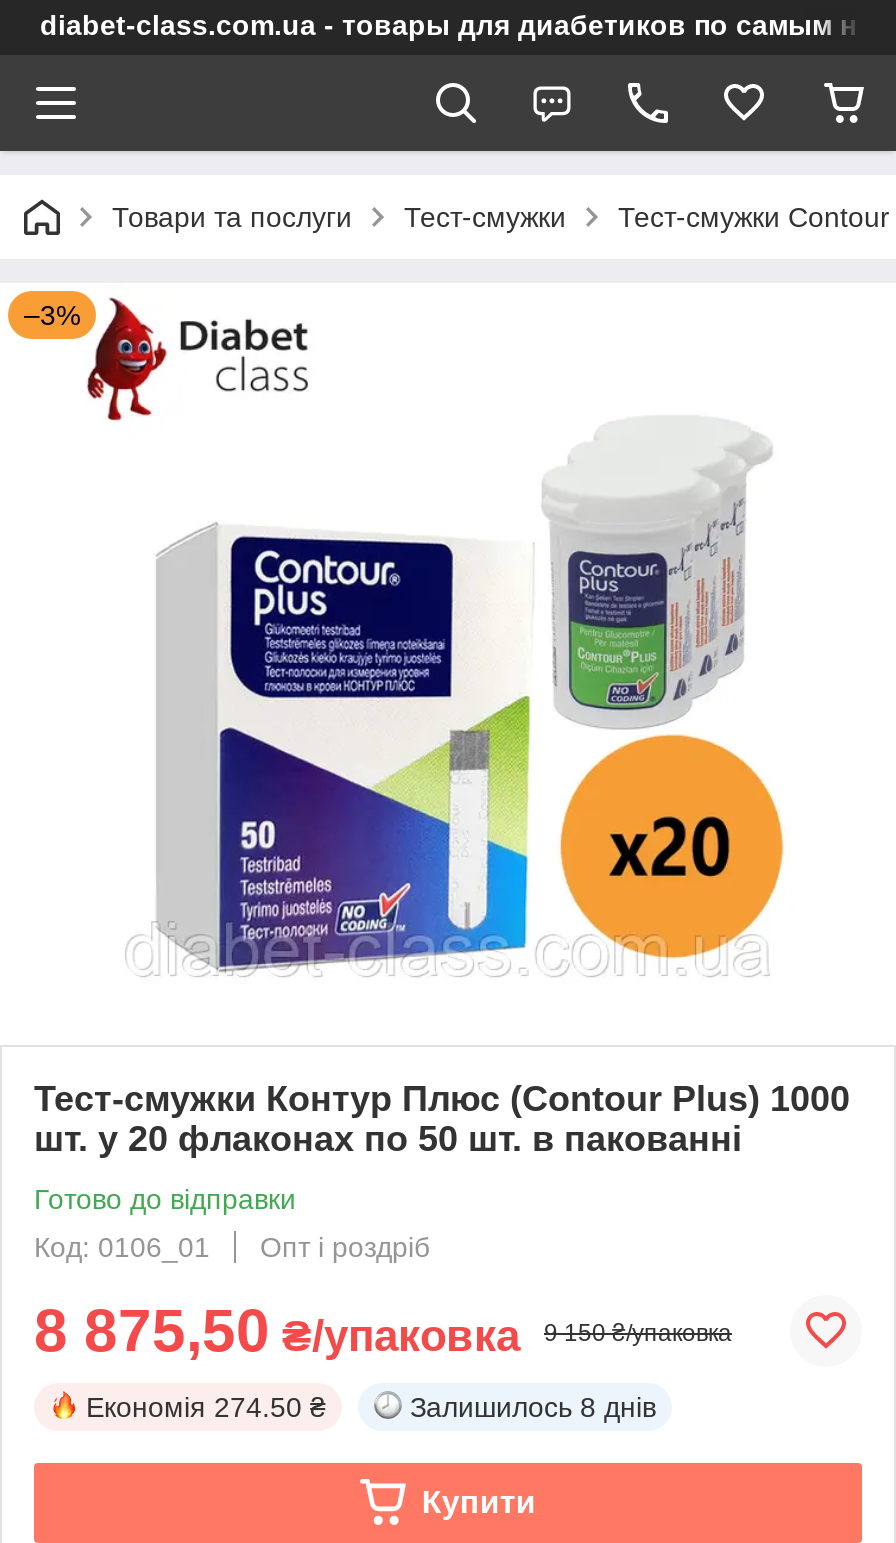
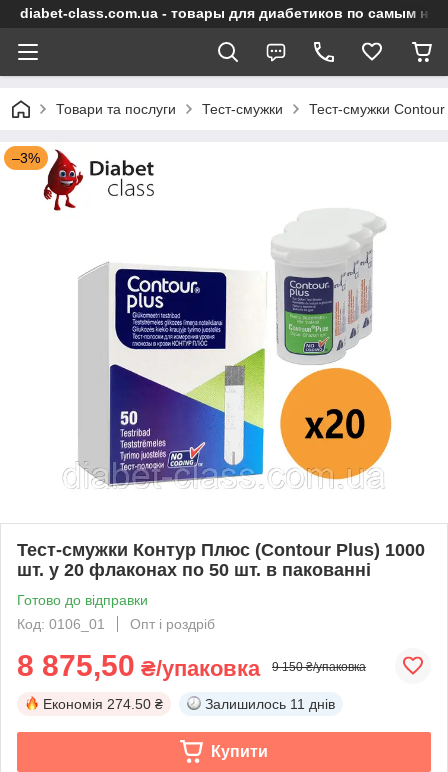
- Залишилось 8 днів
+ Залишилось 11 днів
